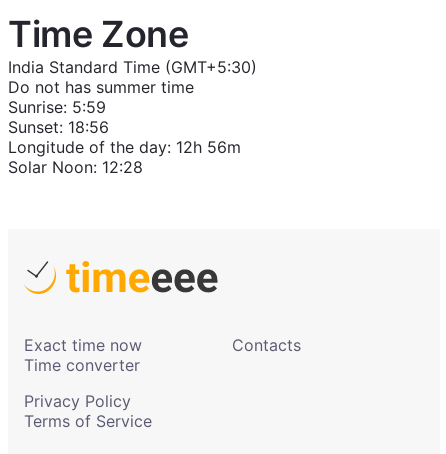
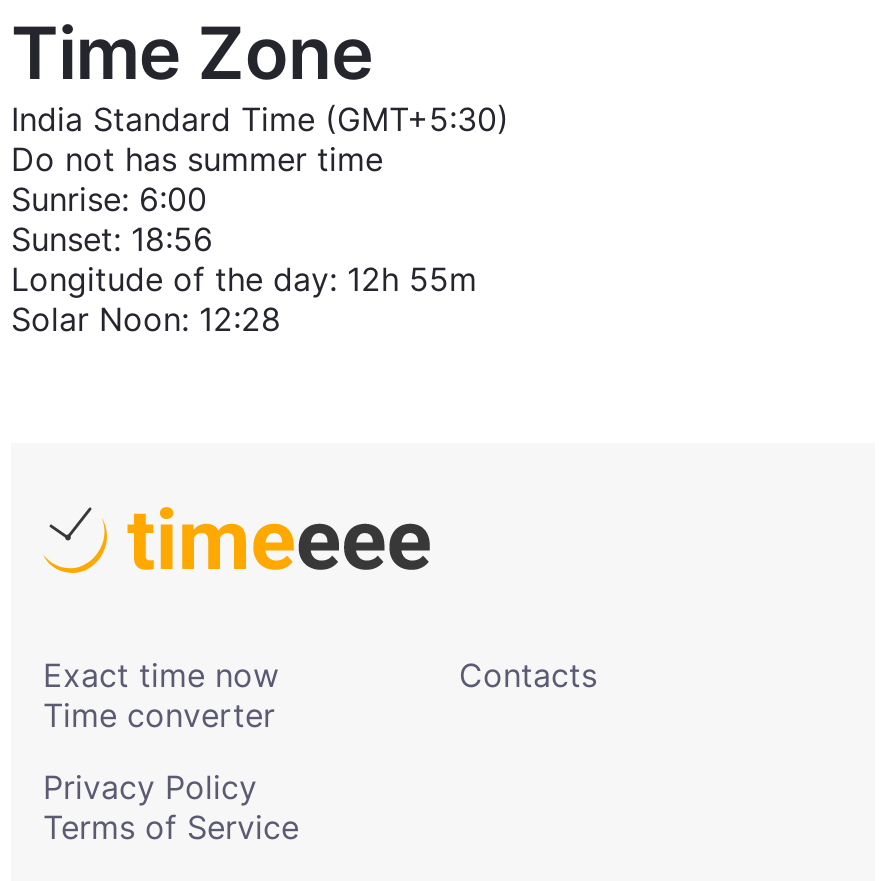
- Sunrise: 5:59
+ Sunrise: 6:00

- Longitude of the day: 12h 56m
+ Longitude of the day: 12h 55m
